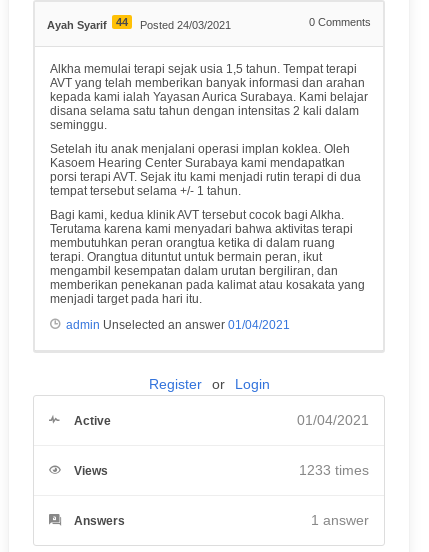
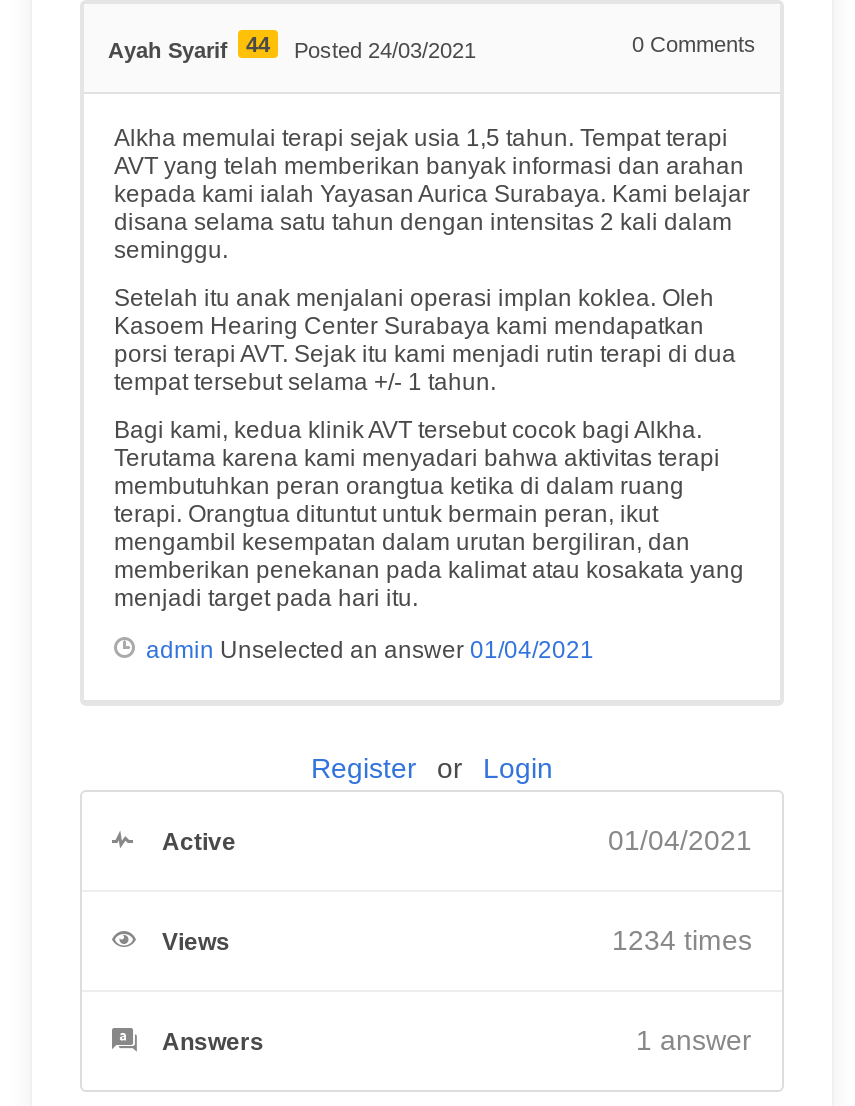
- 1233 times
+ 1234 times
